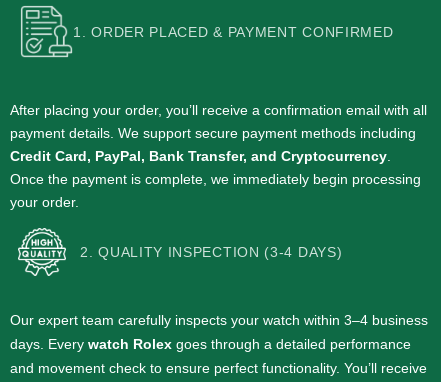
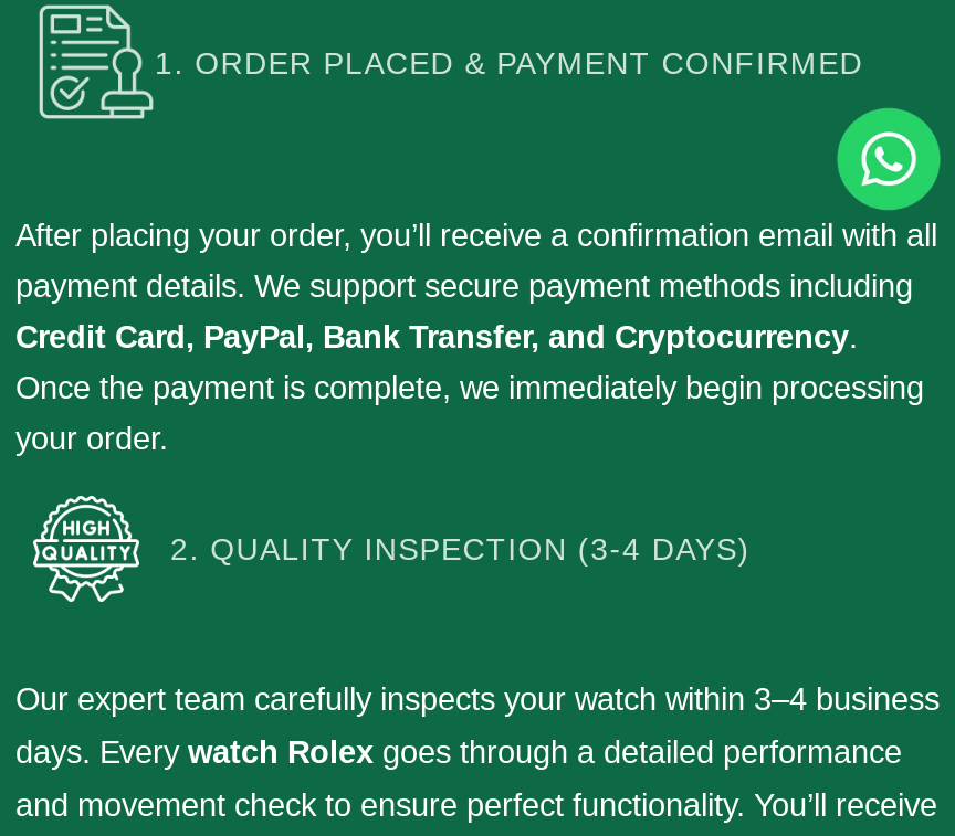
+ [image]
